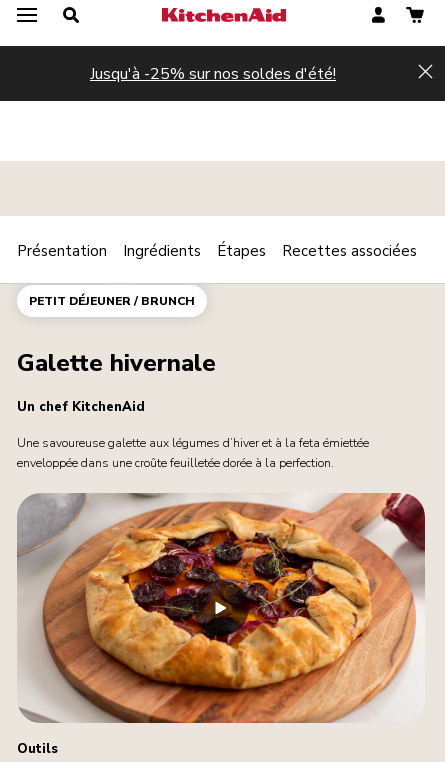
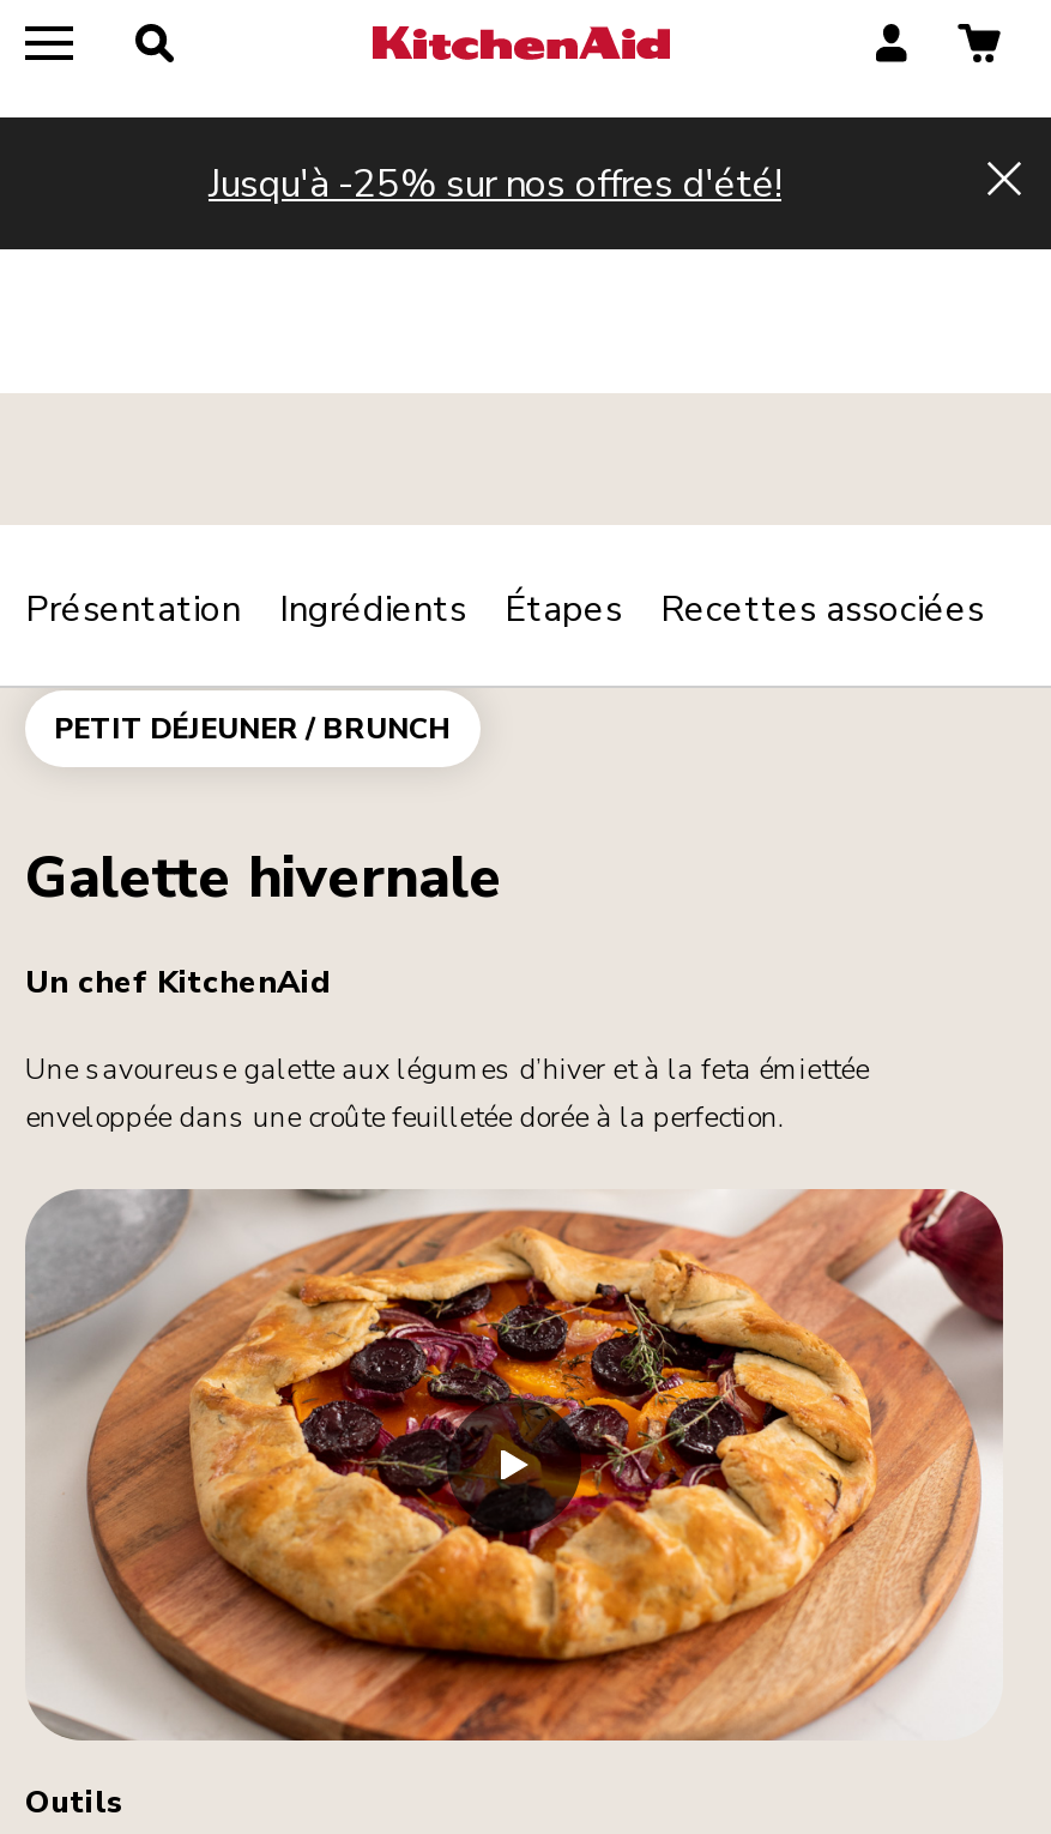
- Jusqu'à -25% sur nos soldes d'été!
+ Jusqu'à -25% sur nos offres d'été!
